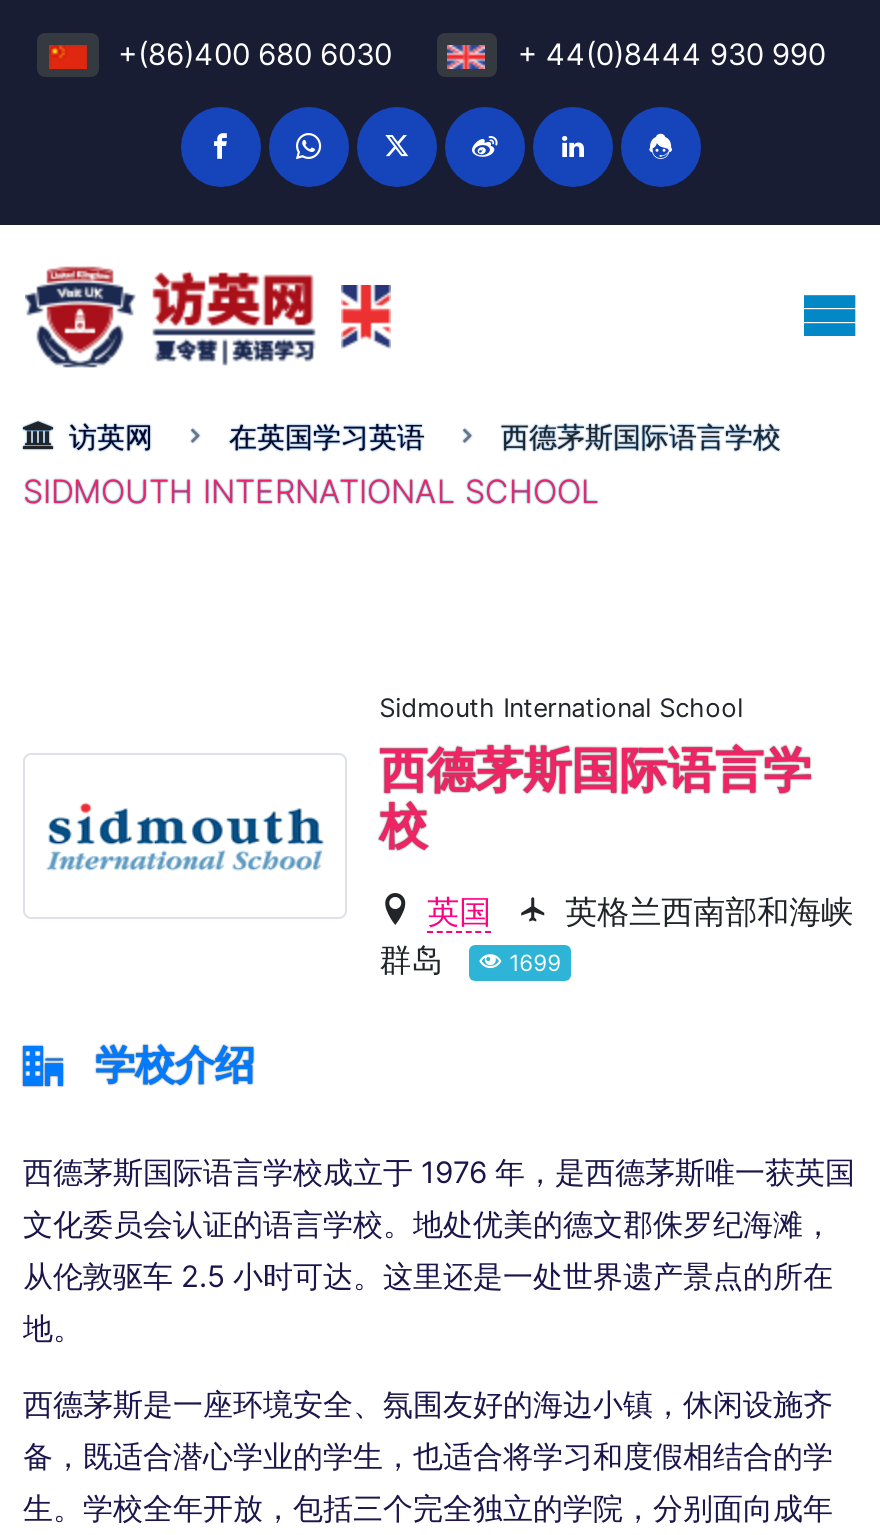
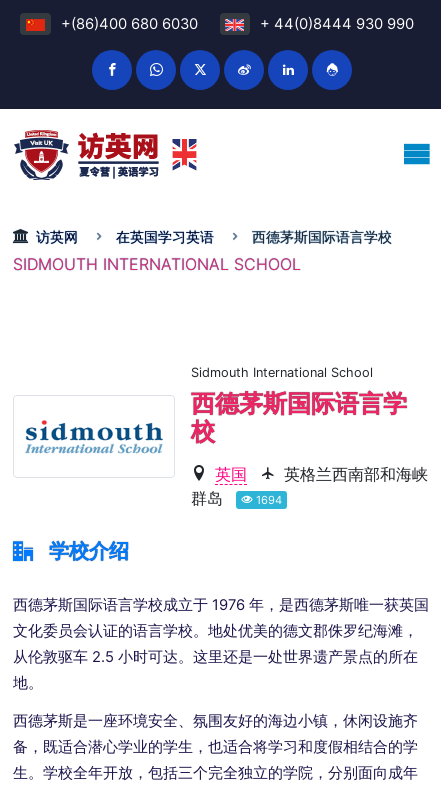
- 1699
+ 1694
